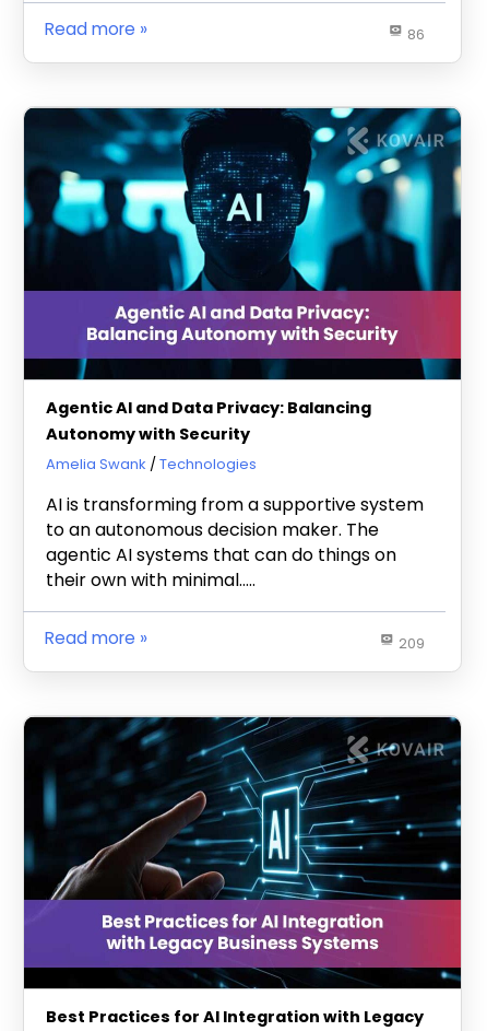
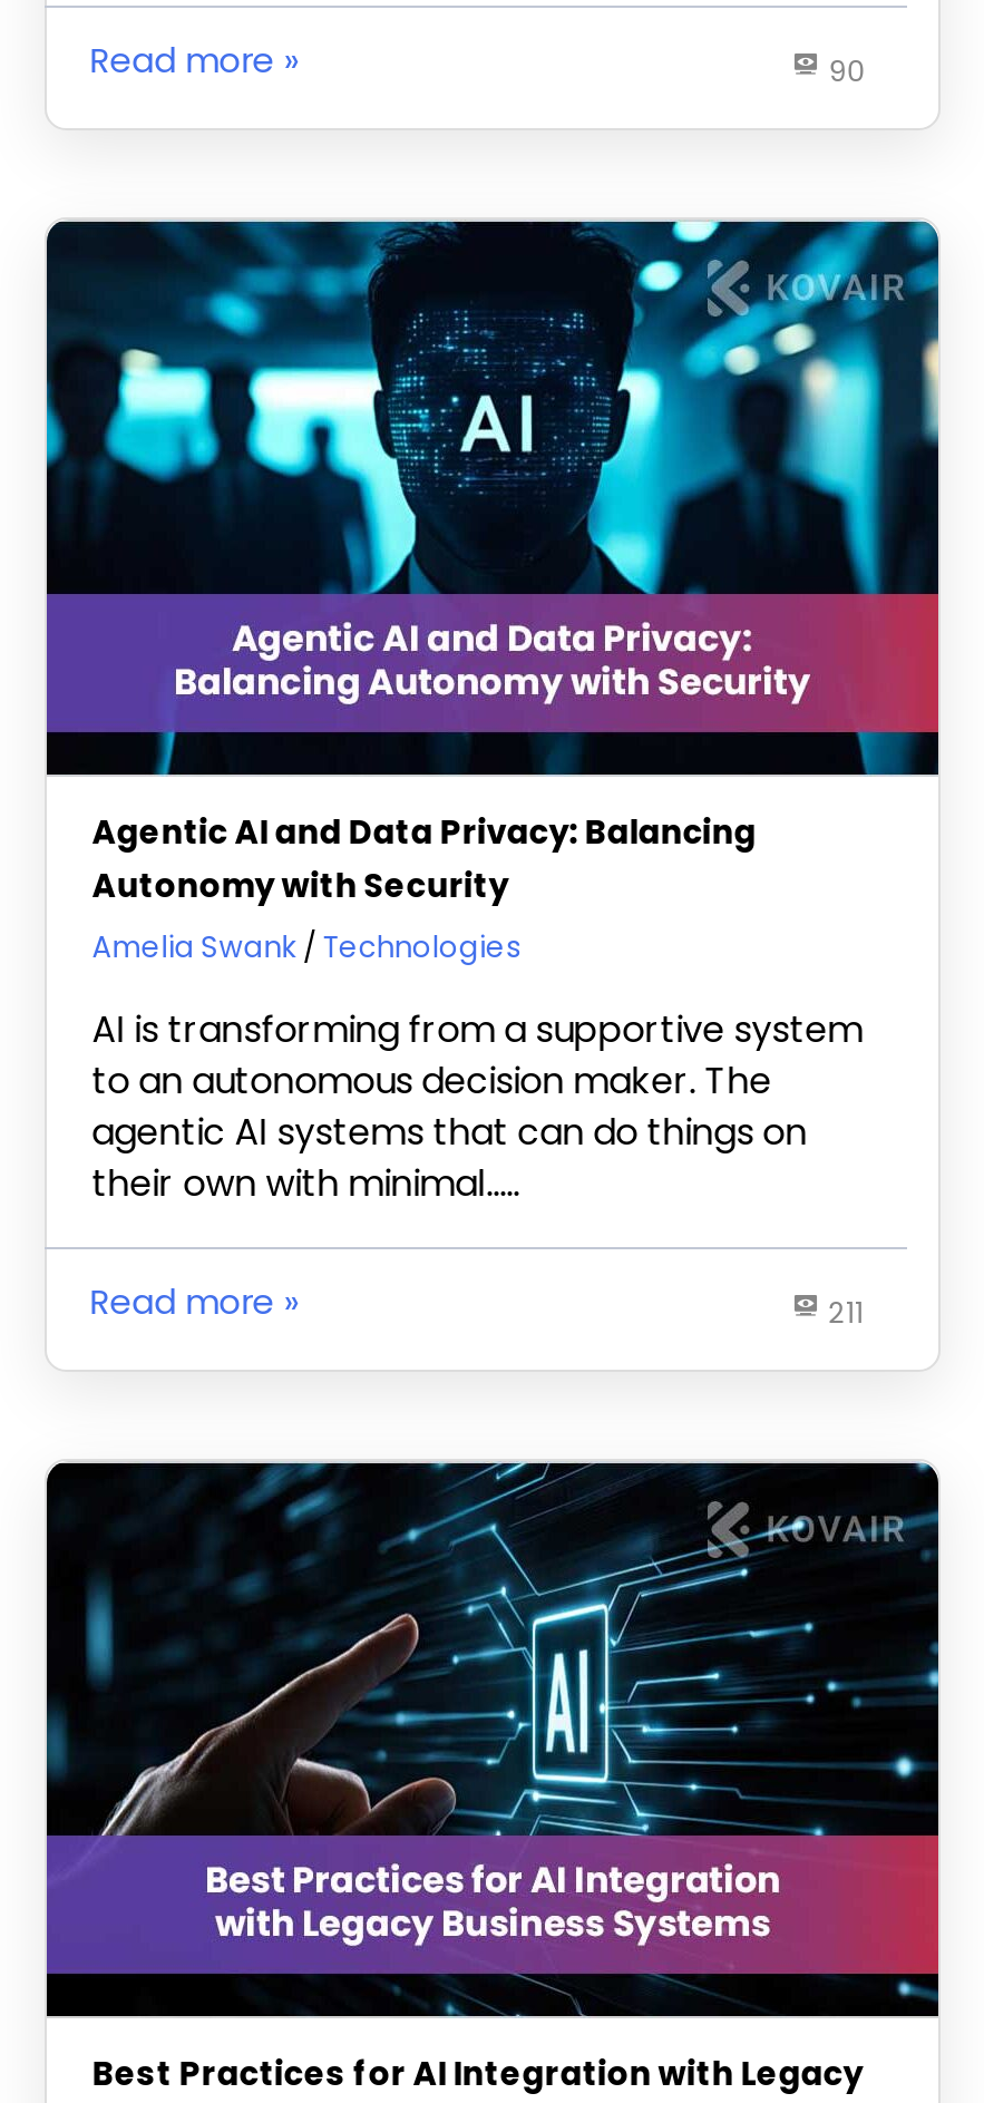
- 86
+ 90

- 209
+ 211
